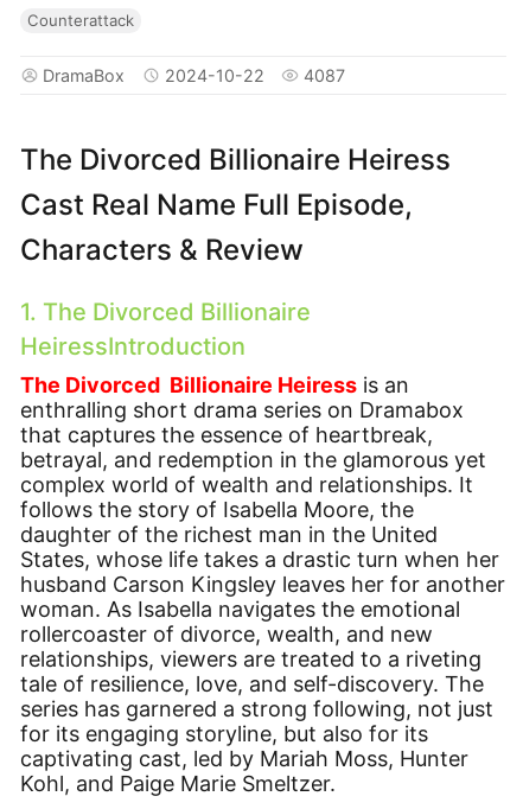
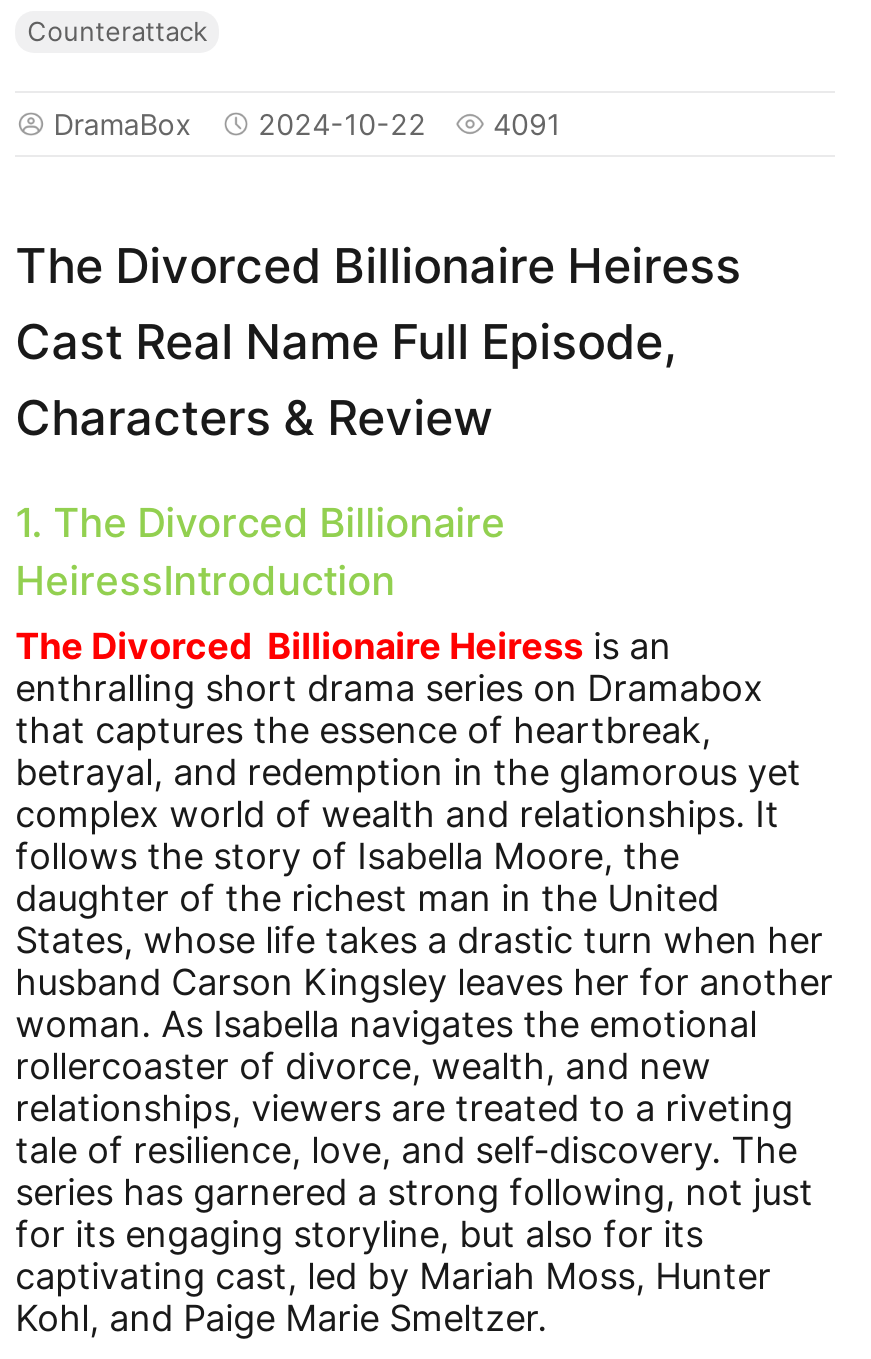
- DramaBox 2024-10-22 4087
+ DramaBox 2024-10-22 4091
